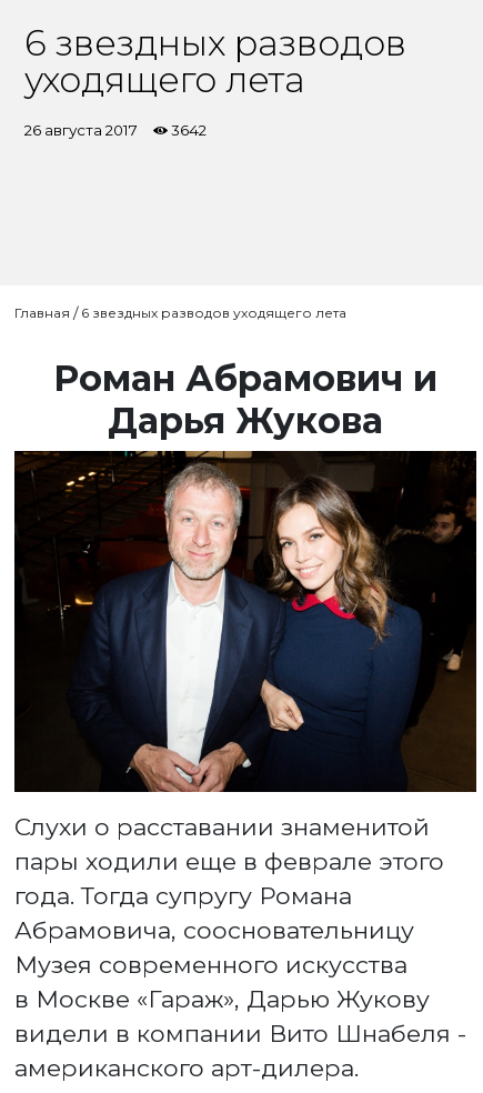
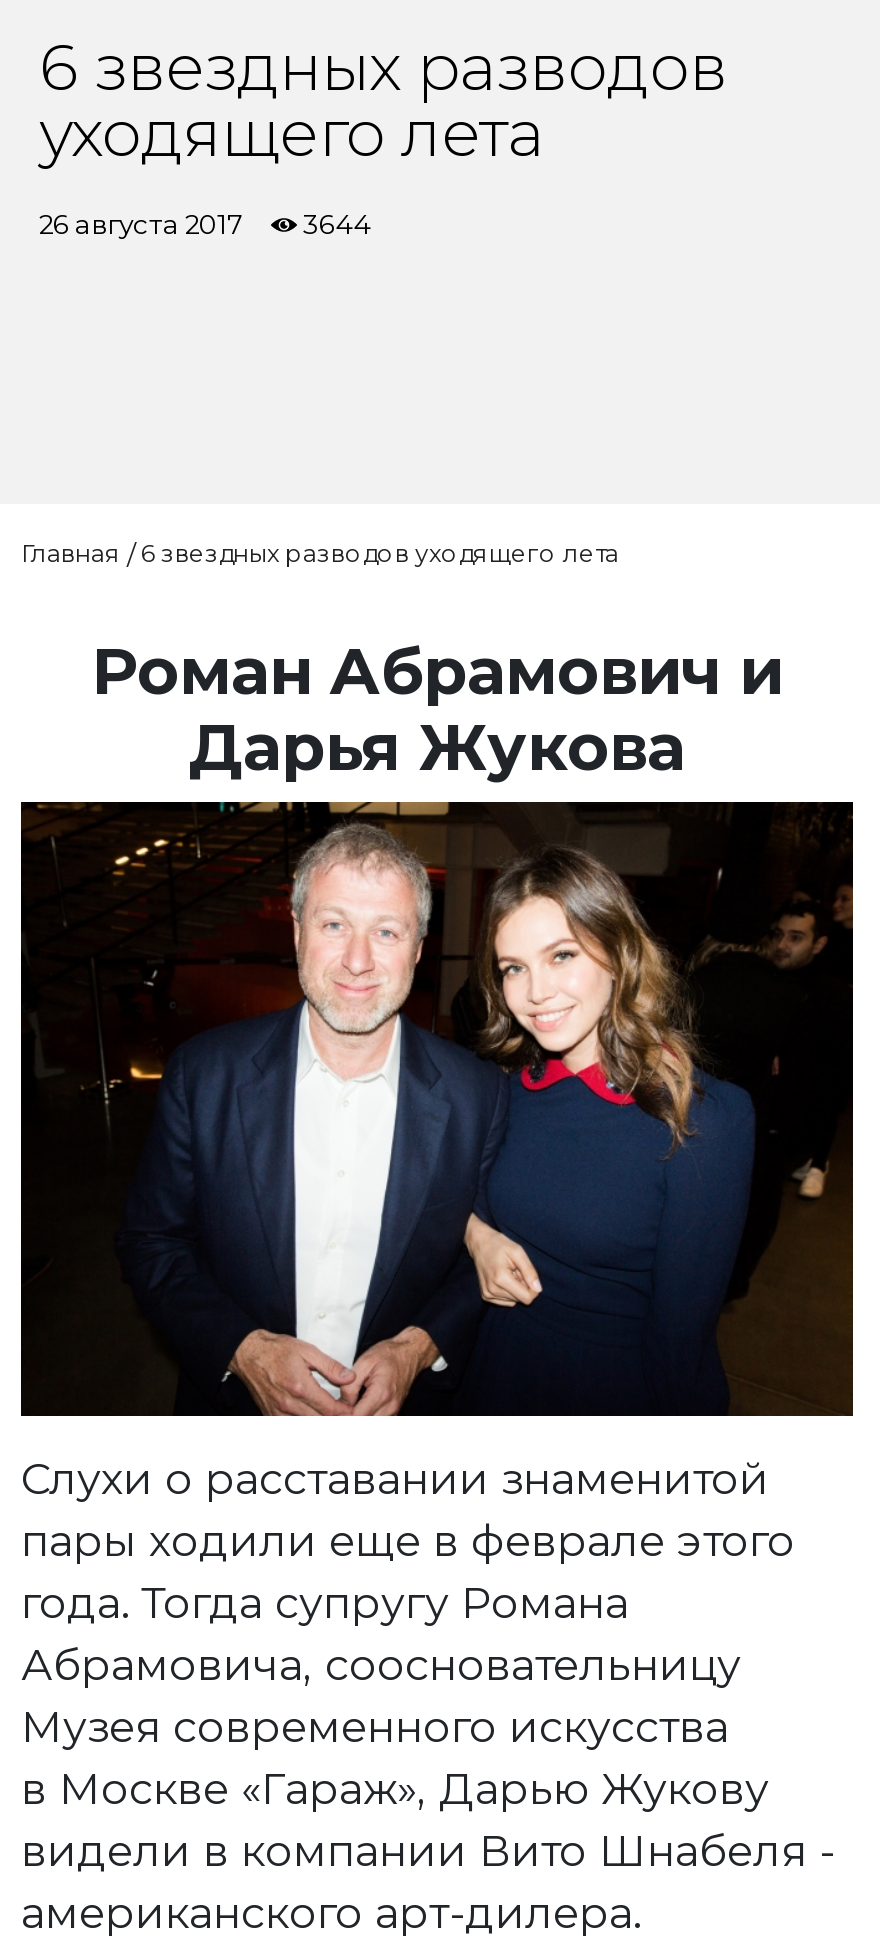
- 26 августа 2017 3642
+ 26 августа 2017 3644
